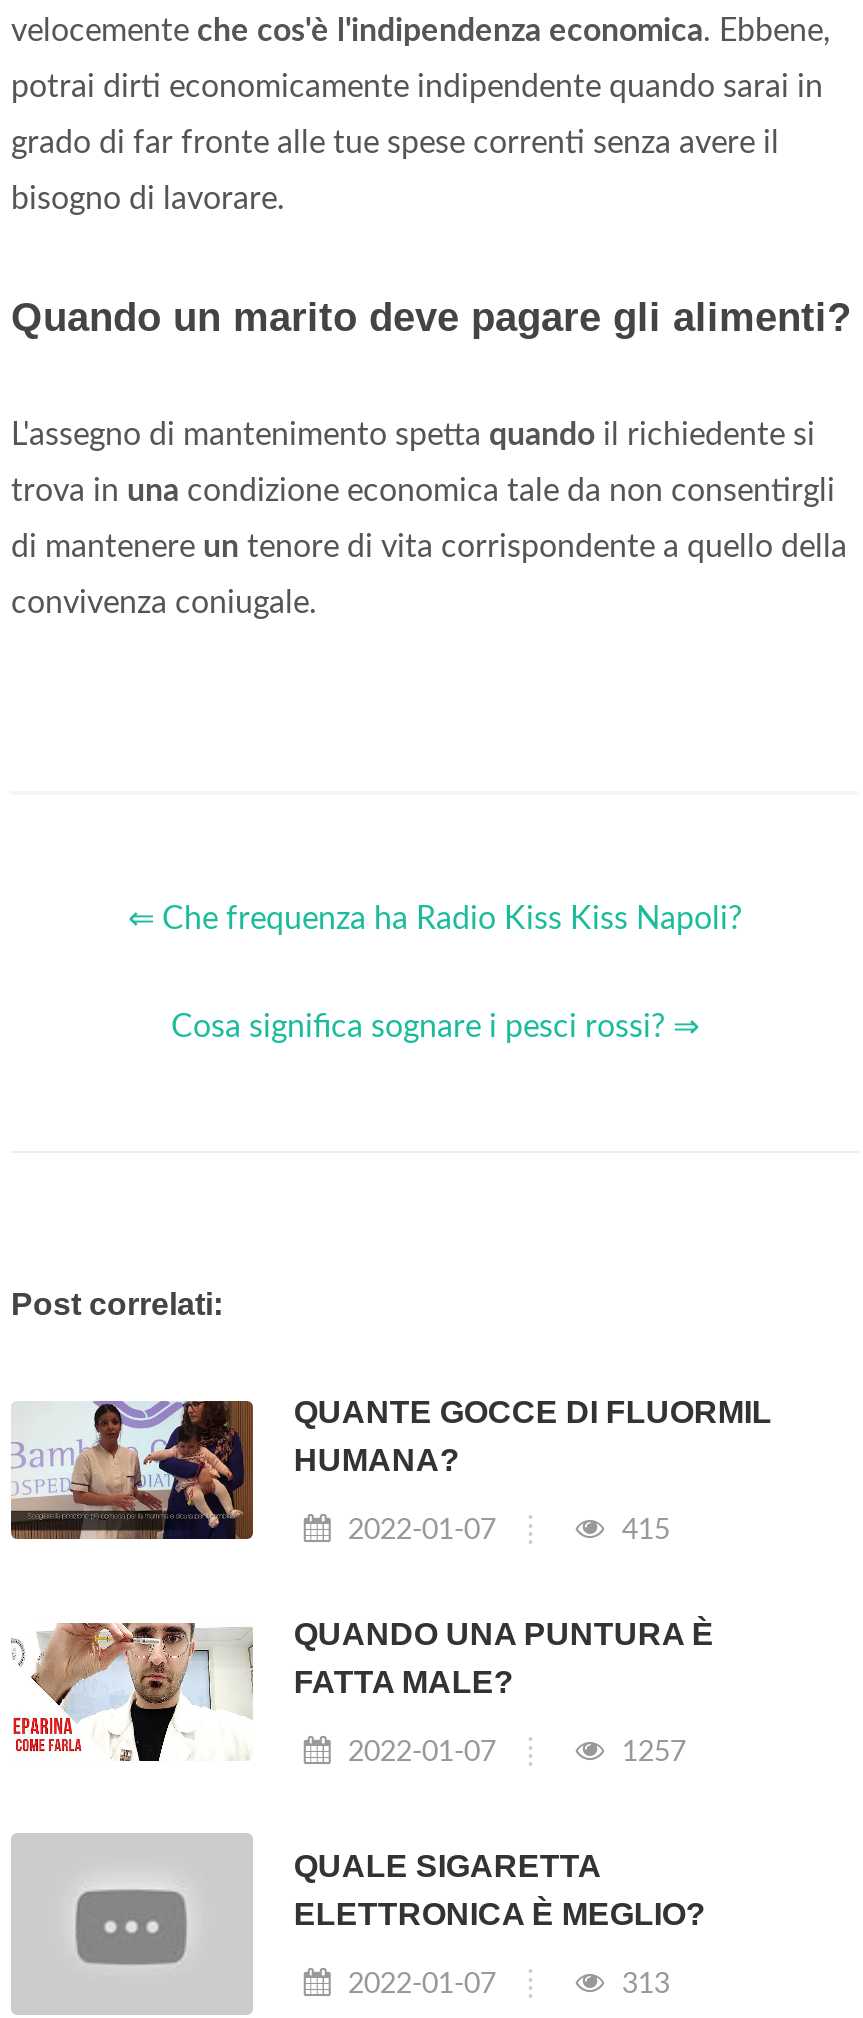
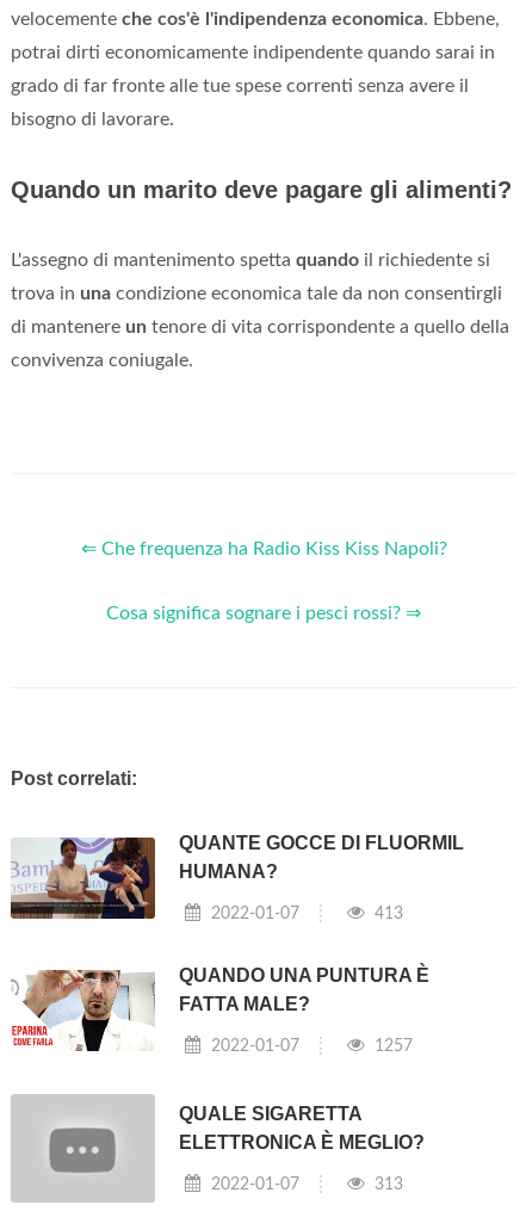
- 415
+ 413
